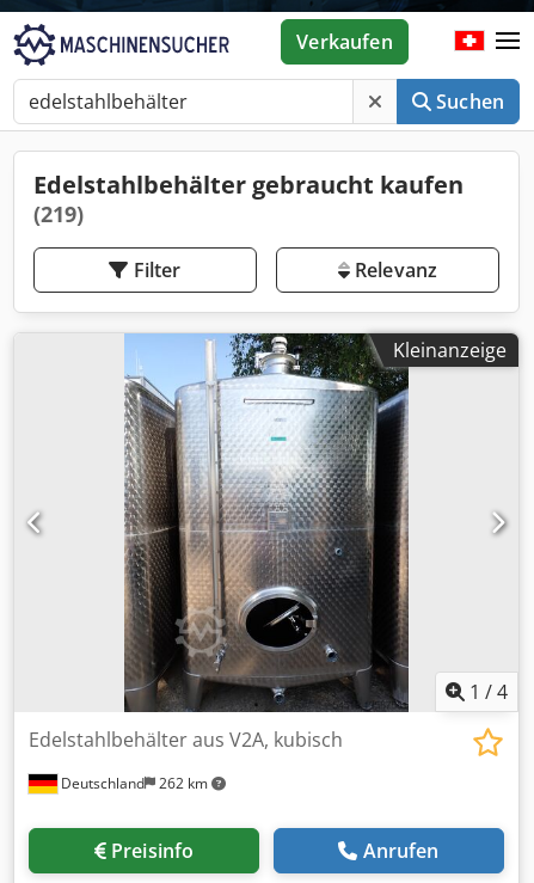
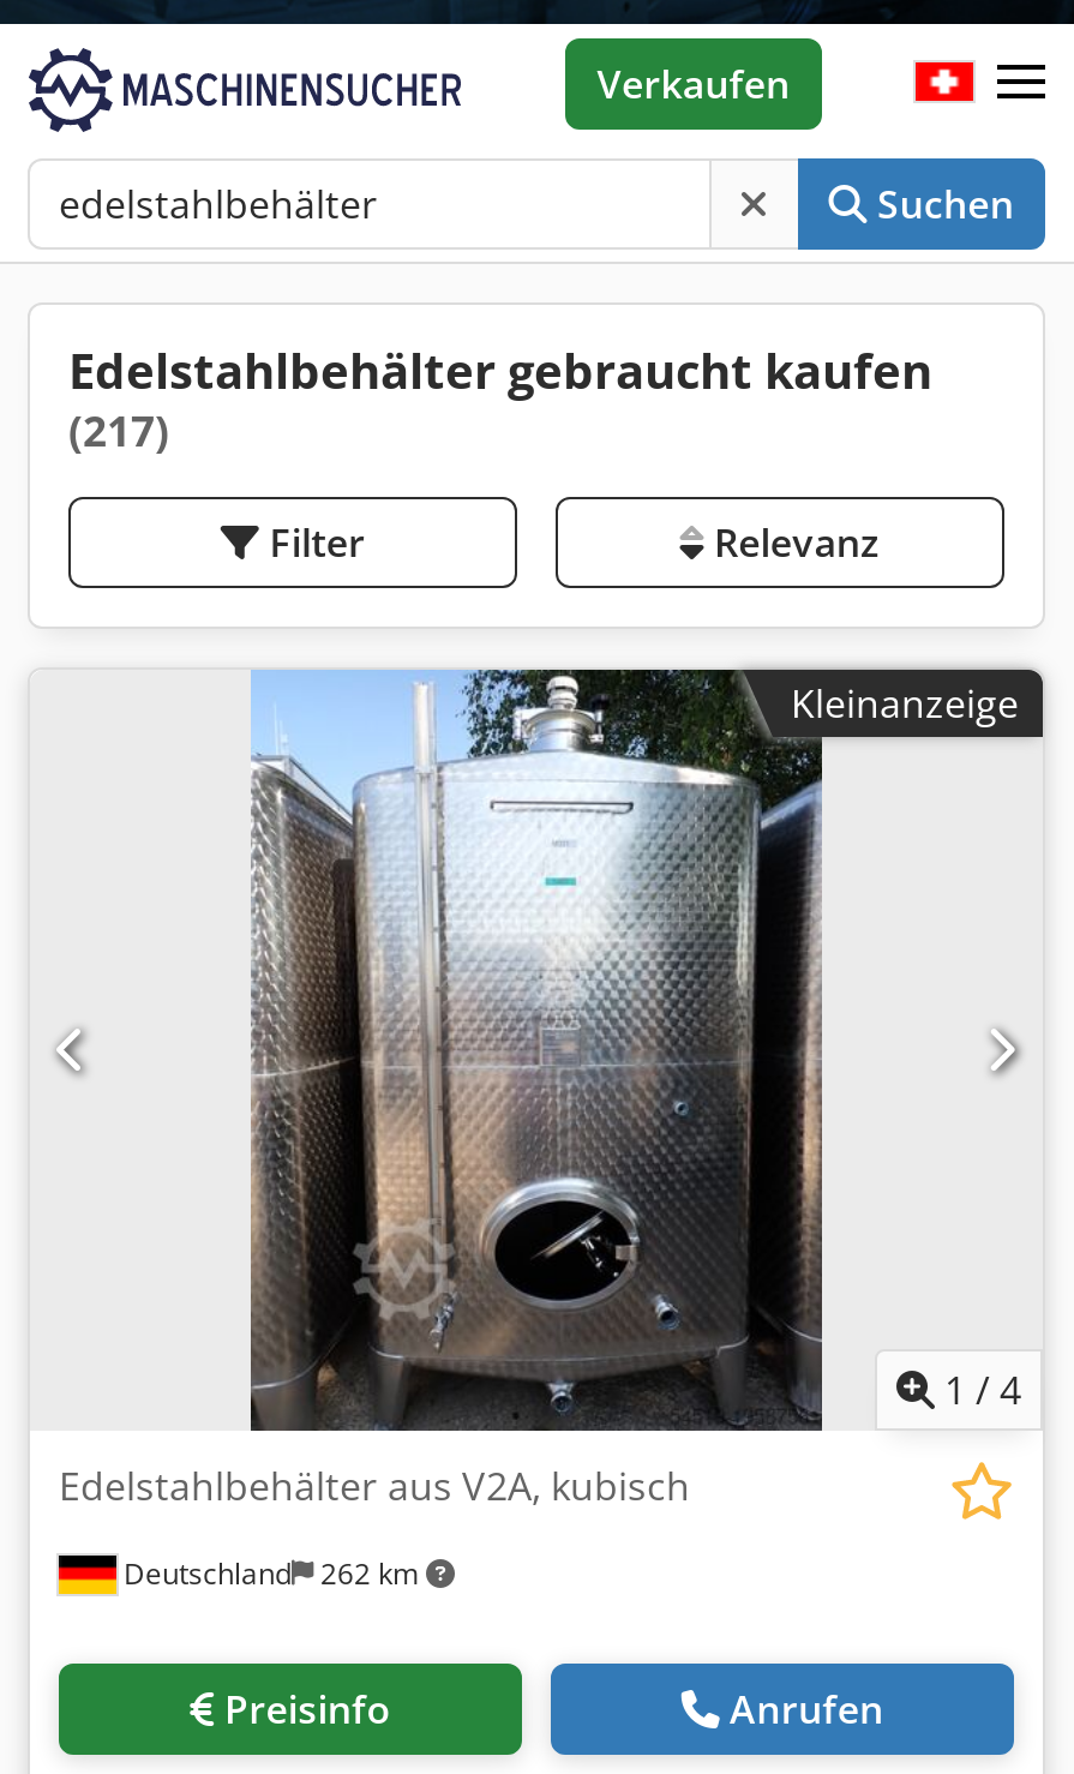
- (219)
+ (217)
